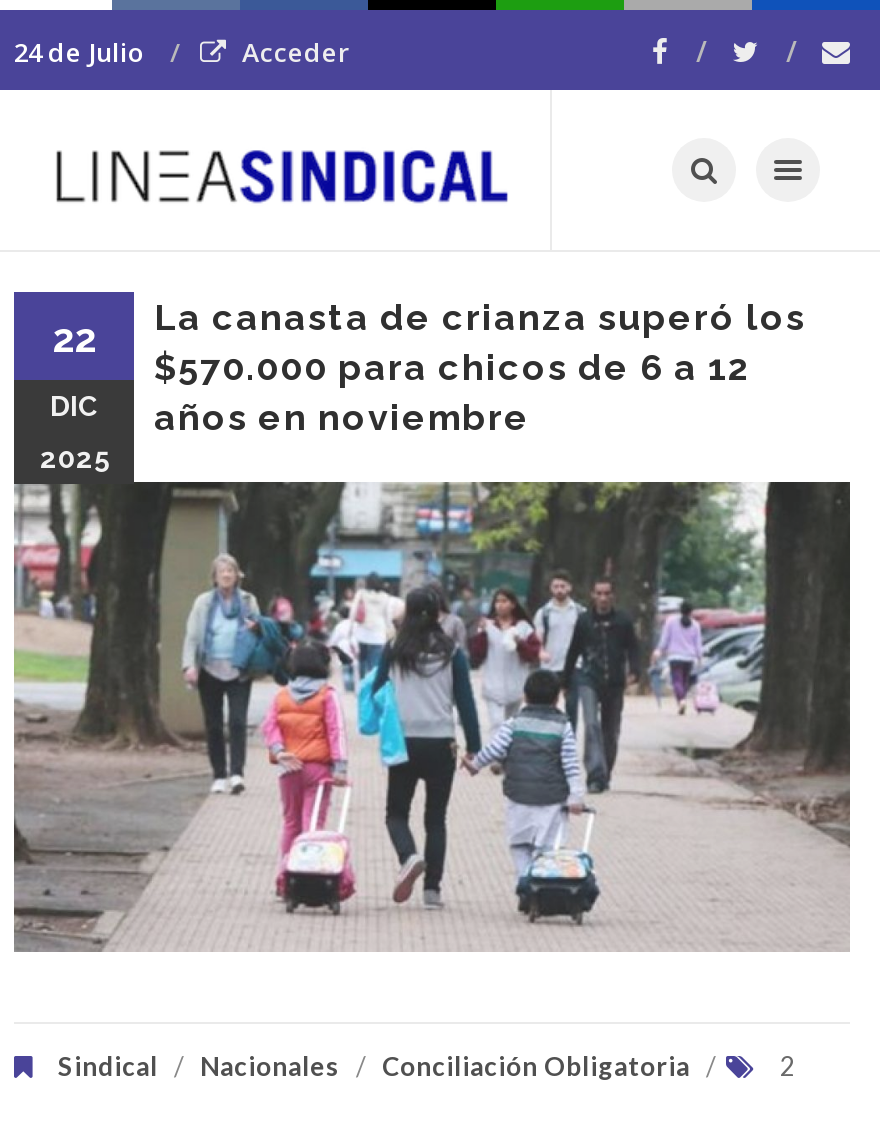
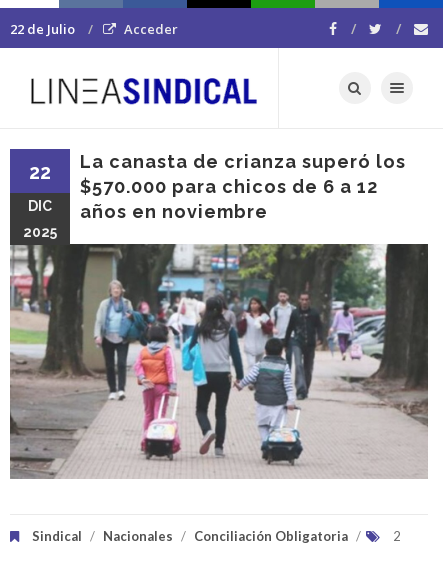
- 24 de Julio
+ 22 de Julio
